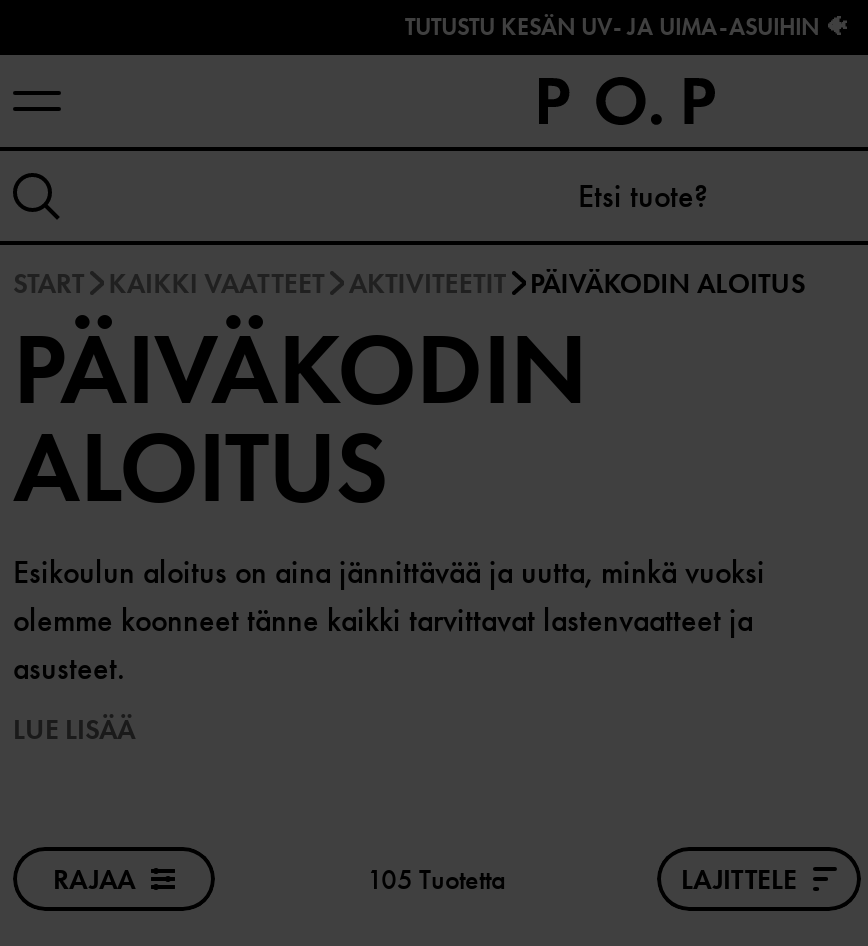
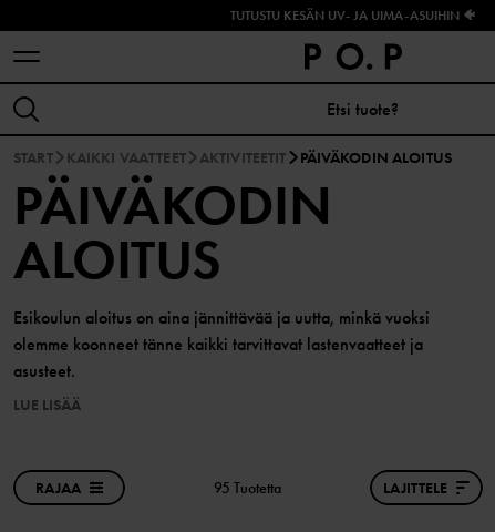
- 105 Tuotetta
+ 95 Tuotetta
